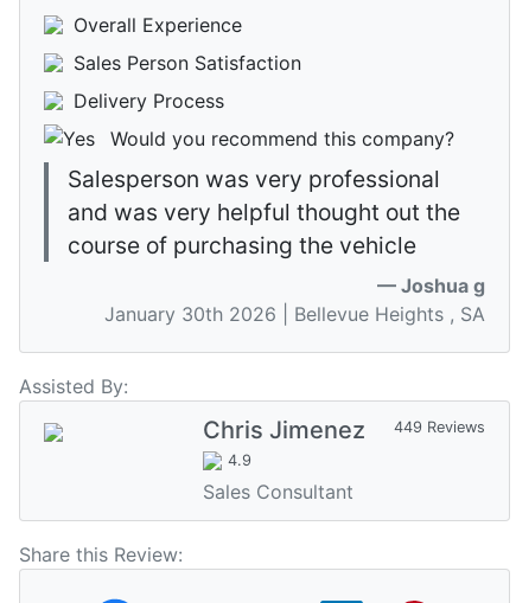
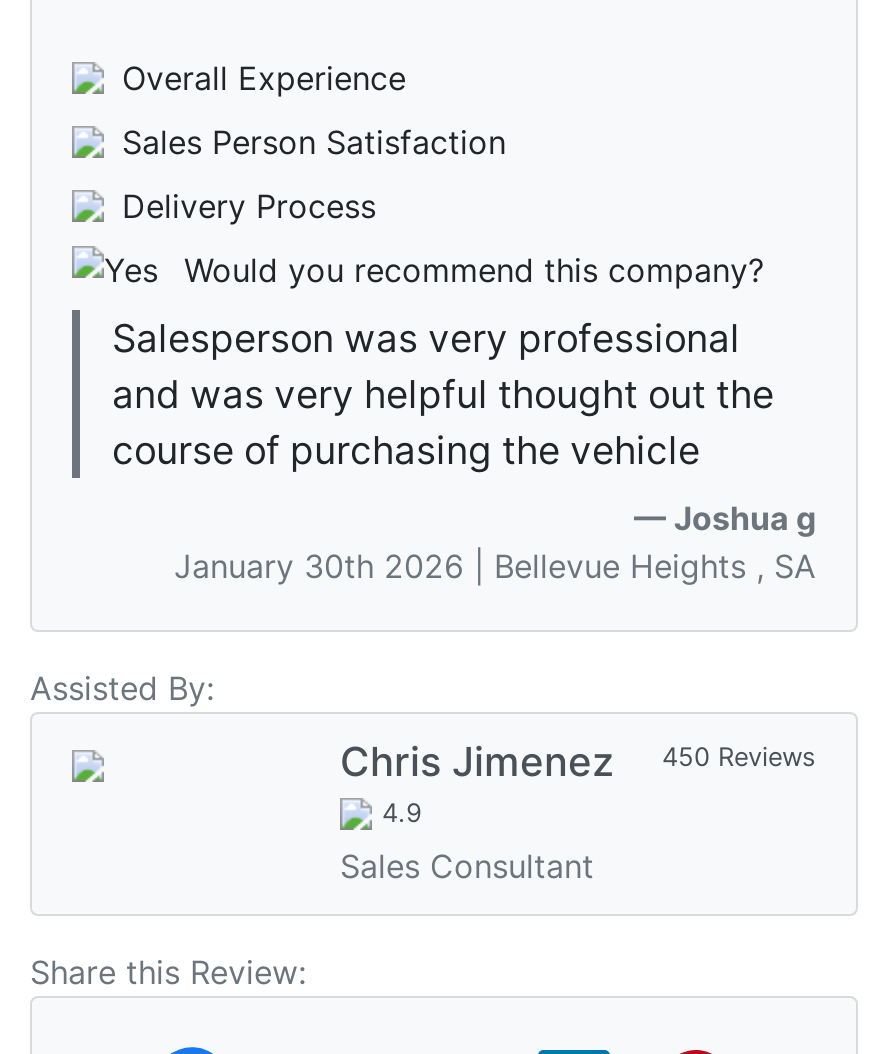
- Chris Jimenez 449 Reviews
+ Chris Jimenez 450 Reviews
